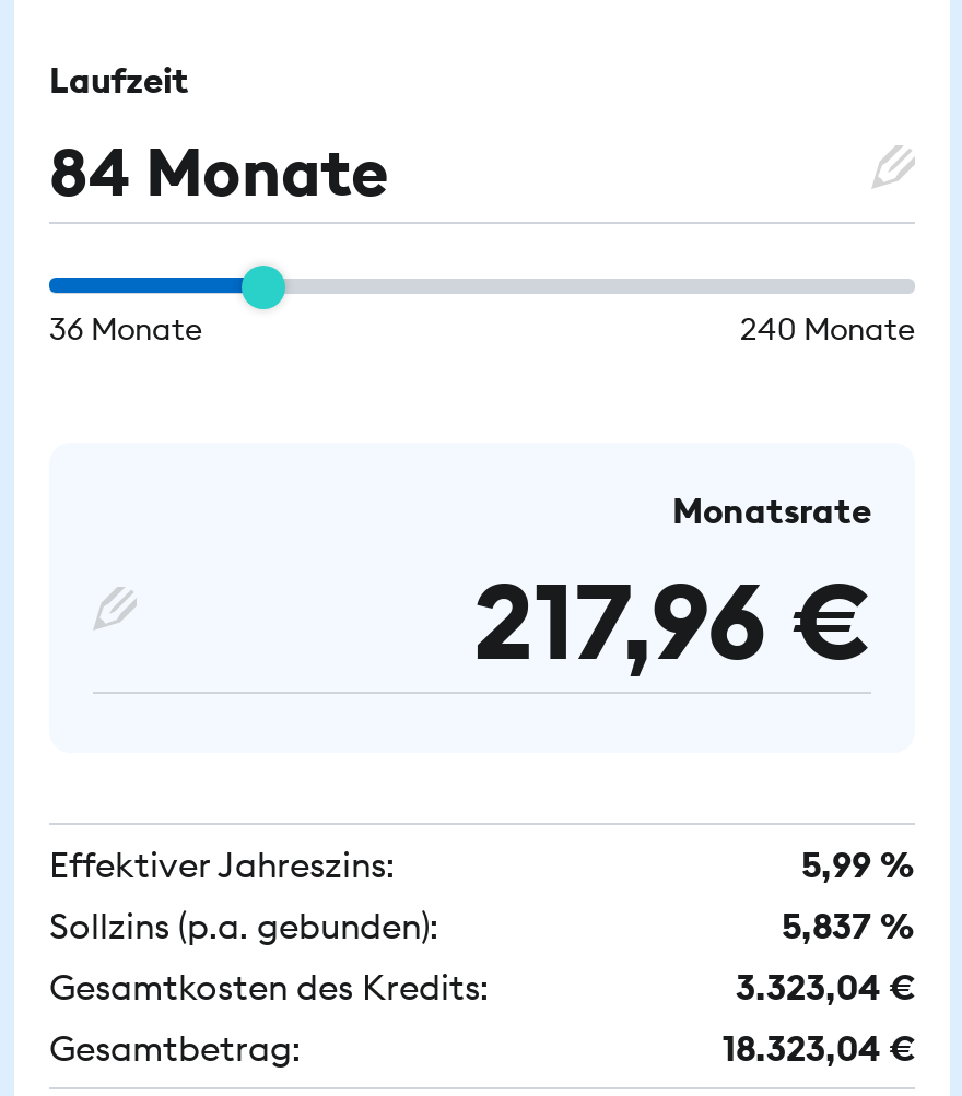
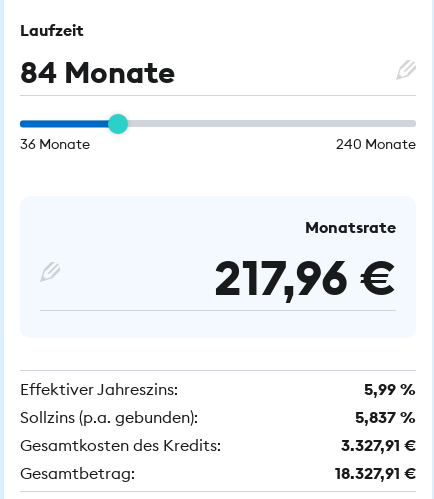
- 3.323,04 €
+ 3.327,91 €

- 18.323,04 €
+ 18.327,91 €
